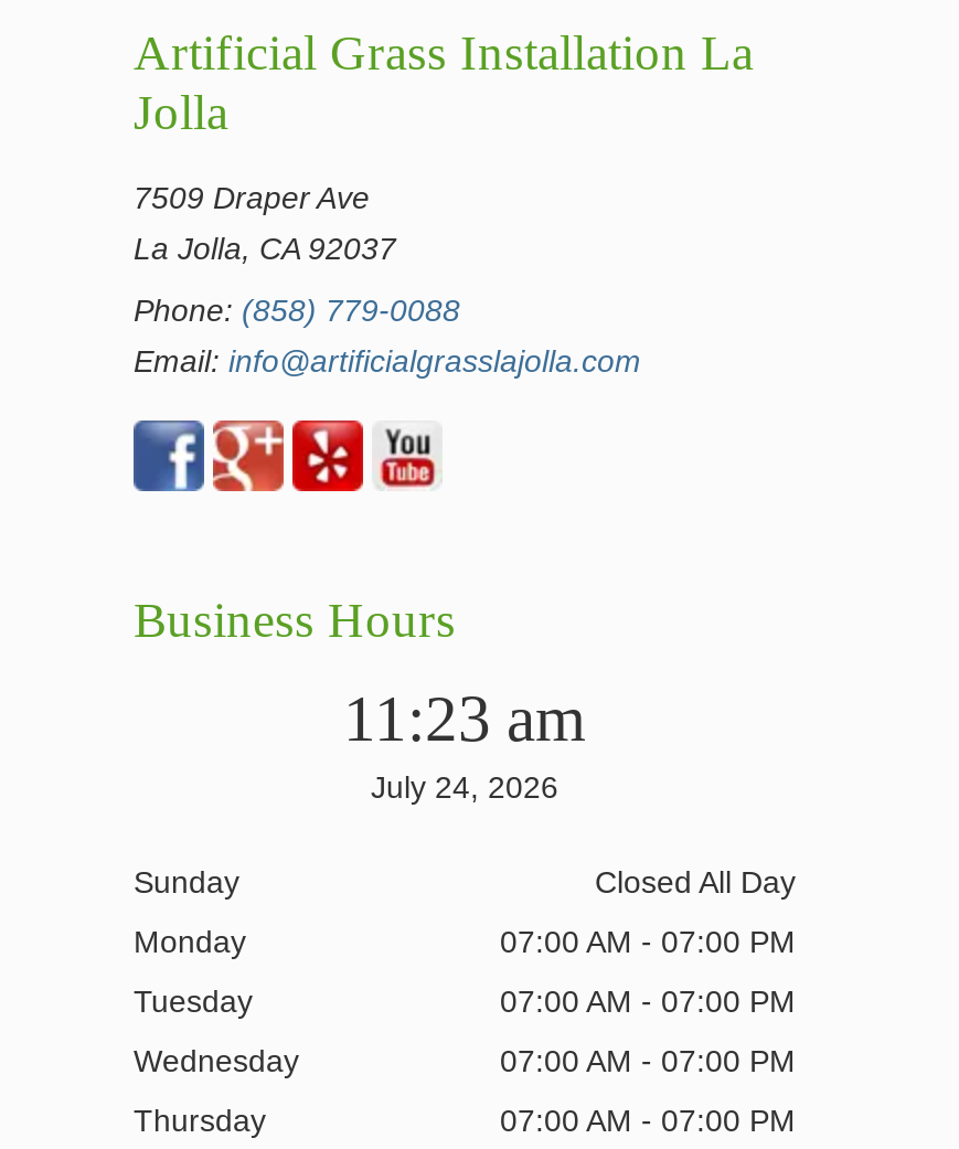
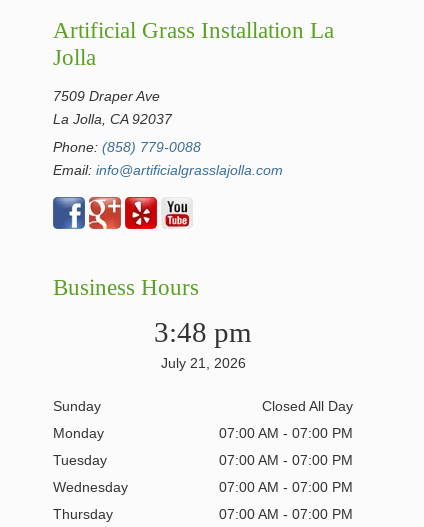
- 11:23 am
- July 24, 2026
+ 3:48 pm
+ July 21, 2026
